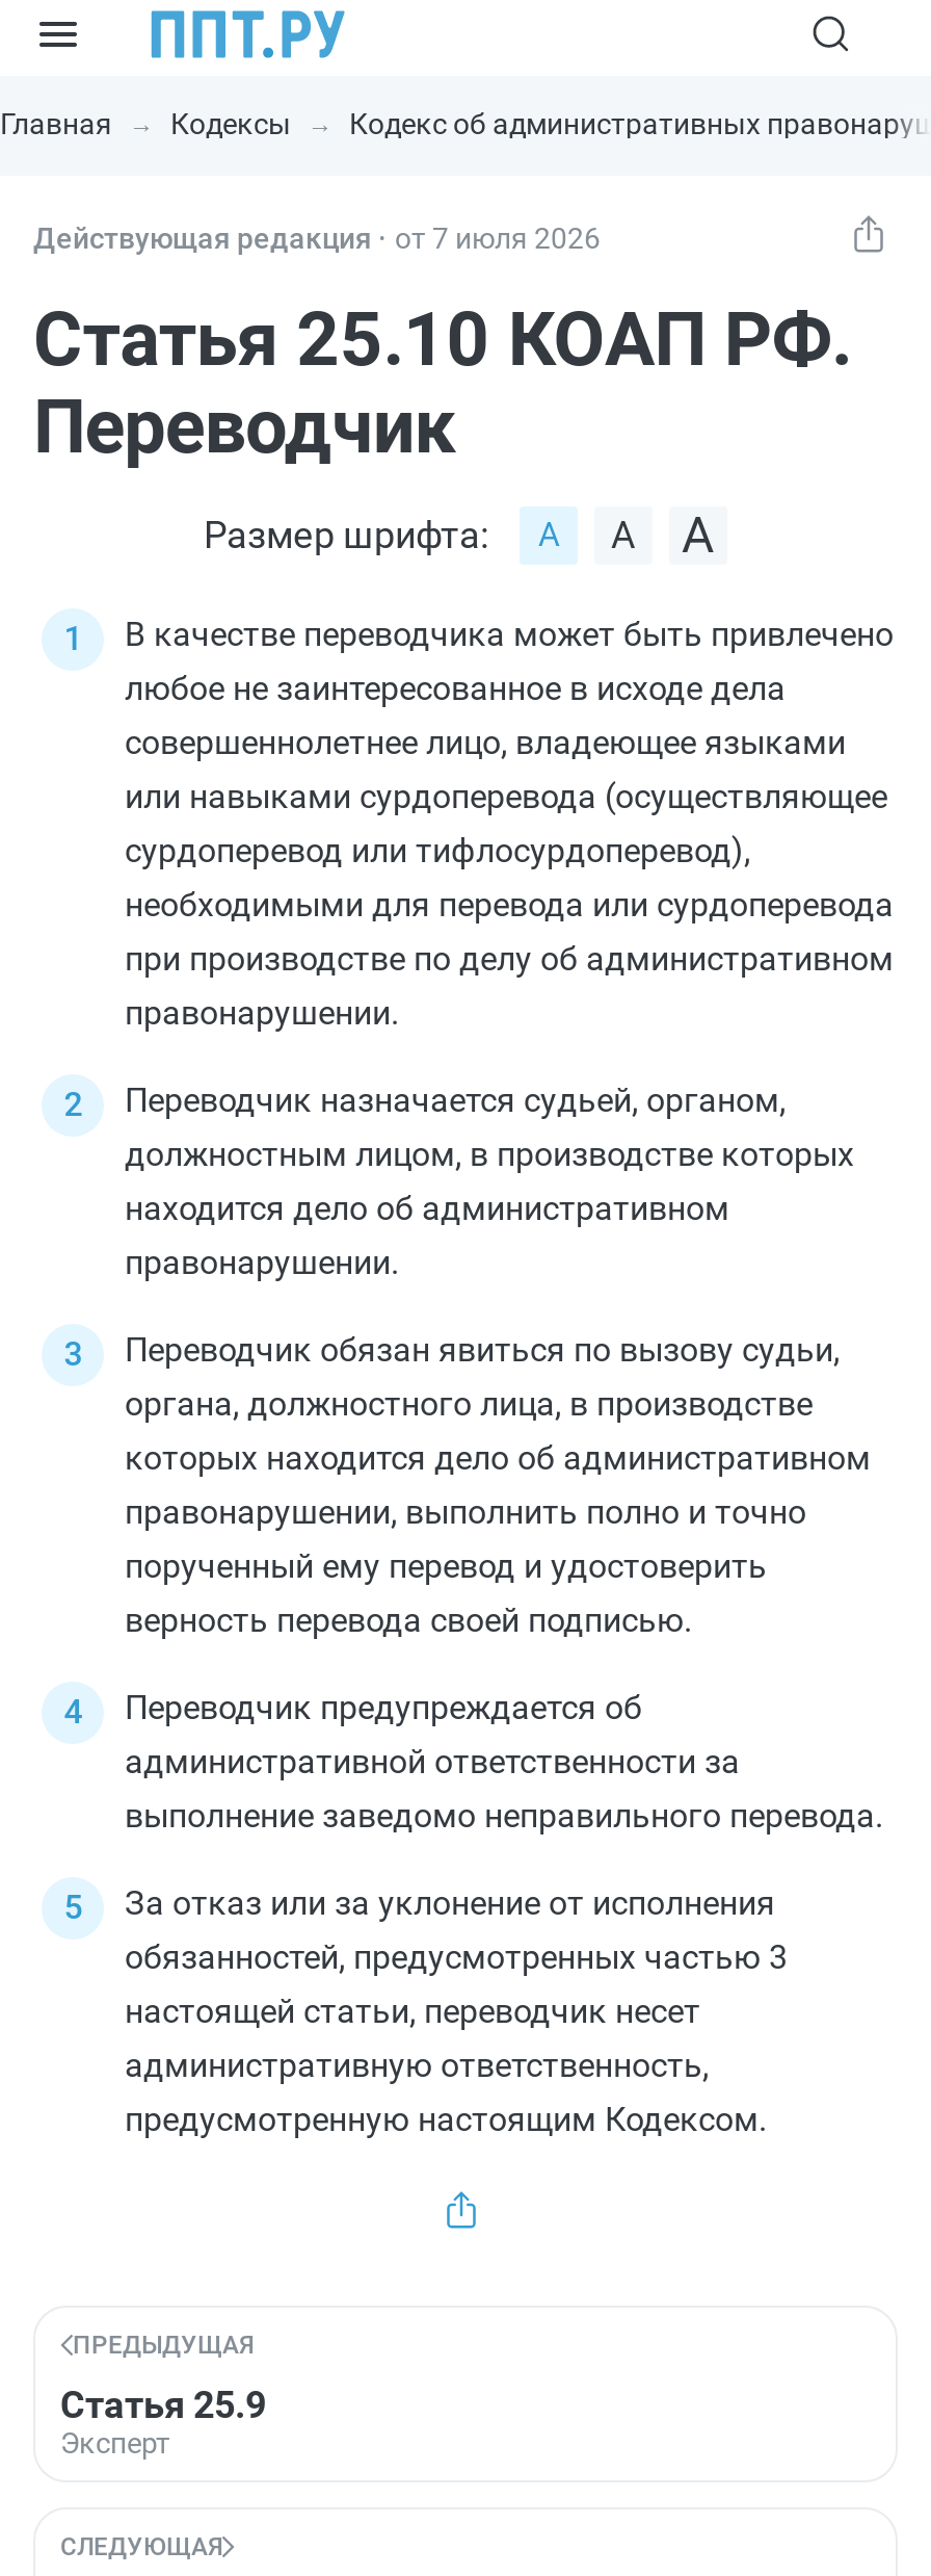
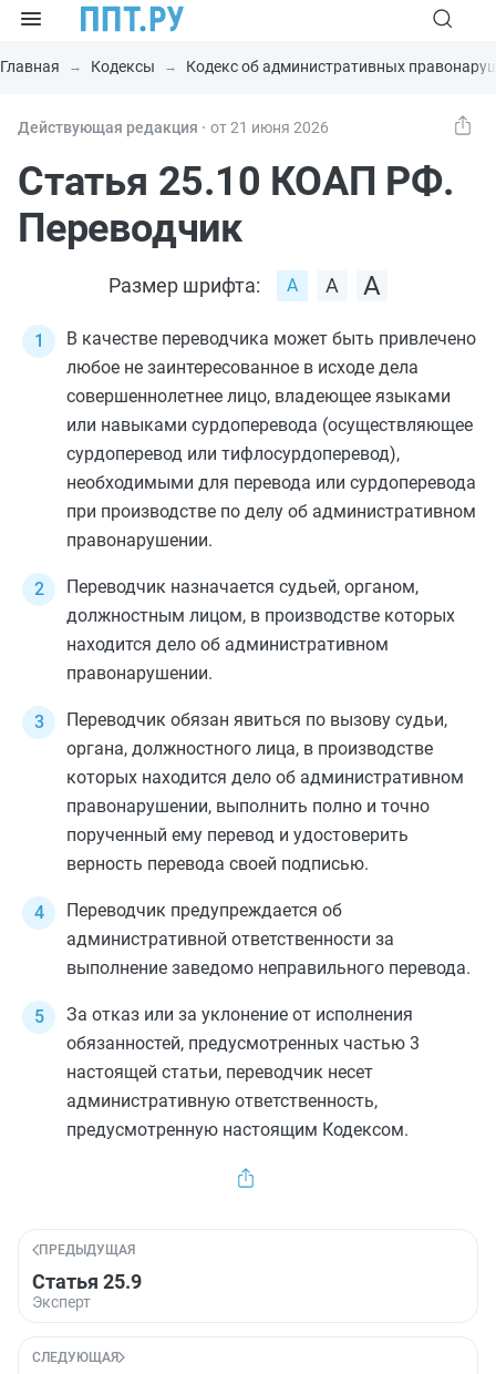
- Действующая редакция ⸱ от 7 июля 2026
+ Действующая редакция ⸱ от 21 июня 2026
